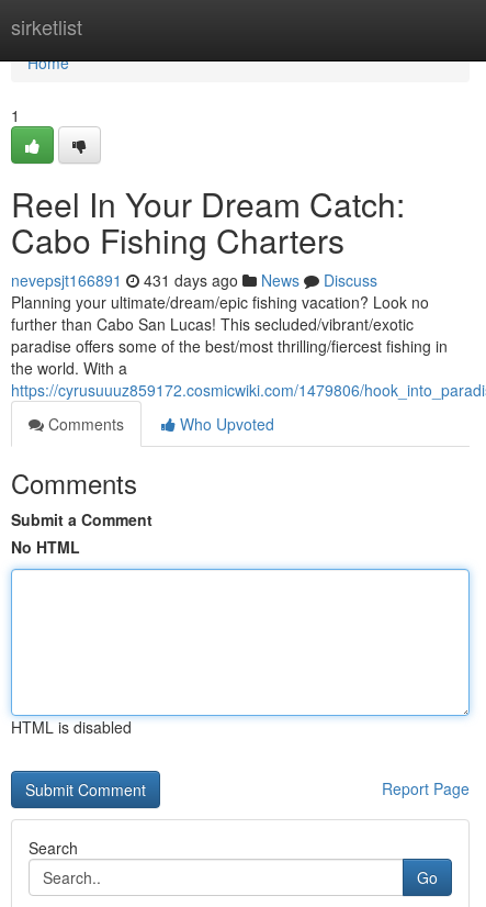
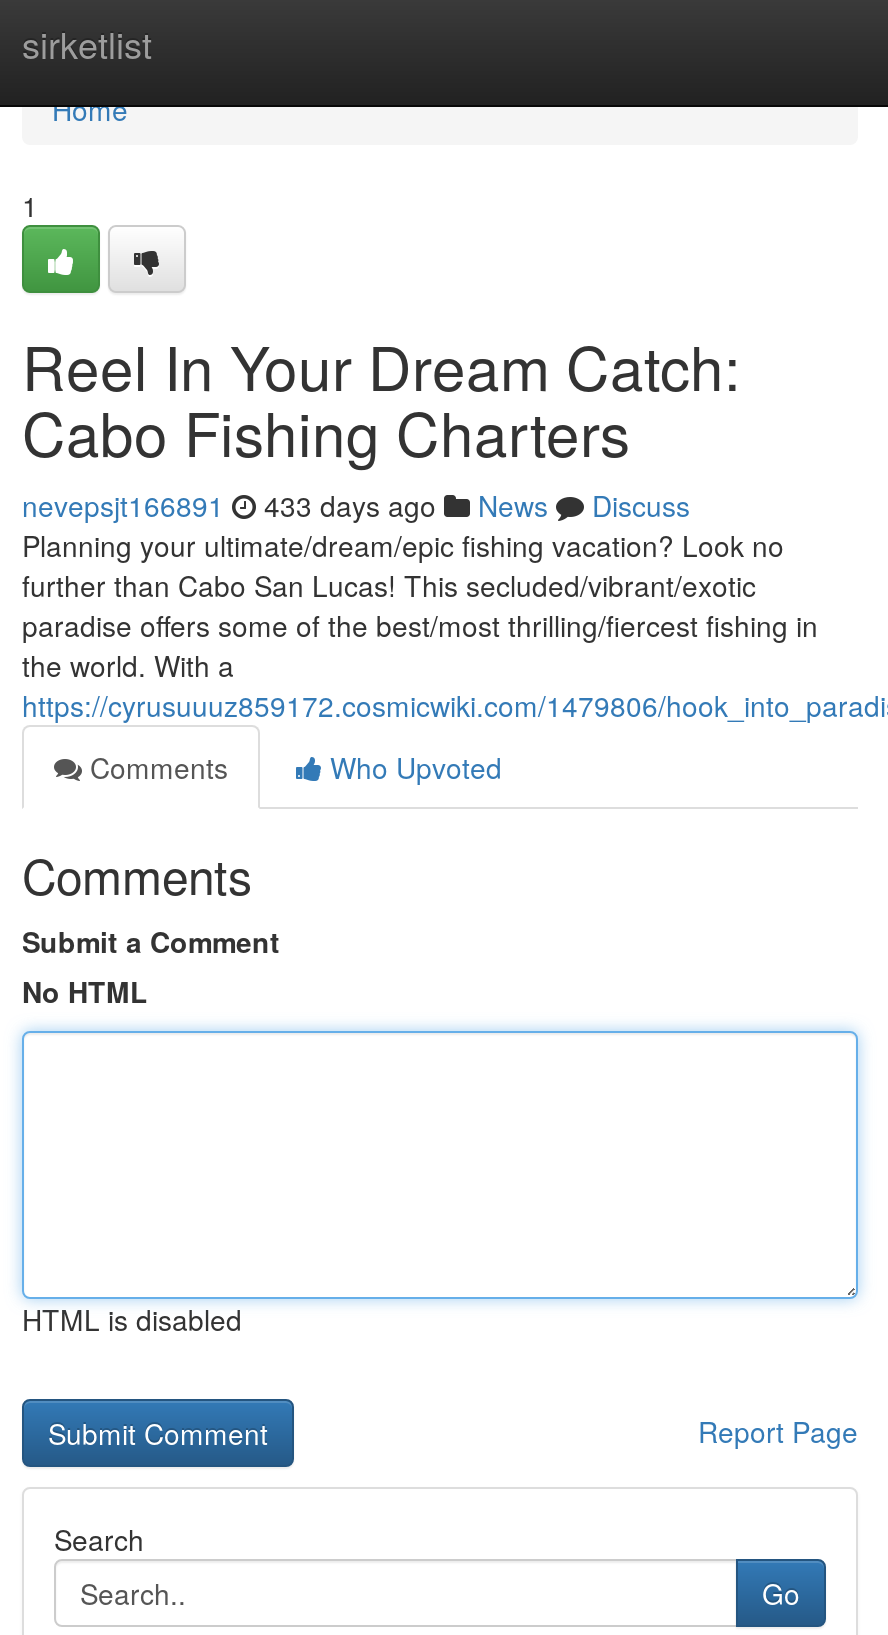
- nevepsjt166891 431 days ago News Discuss
+ nevepsjt166891 433 days ago News Discuss
